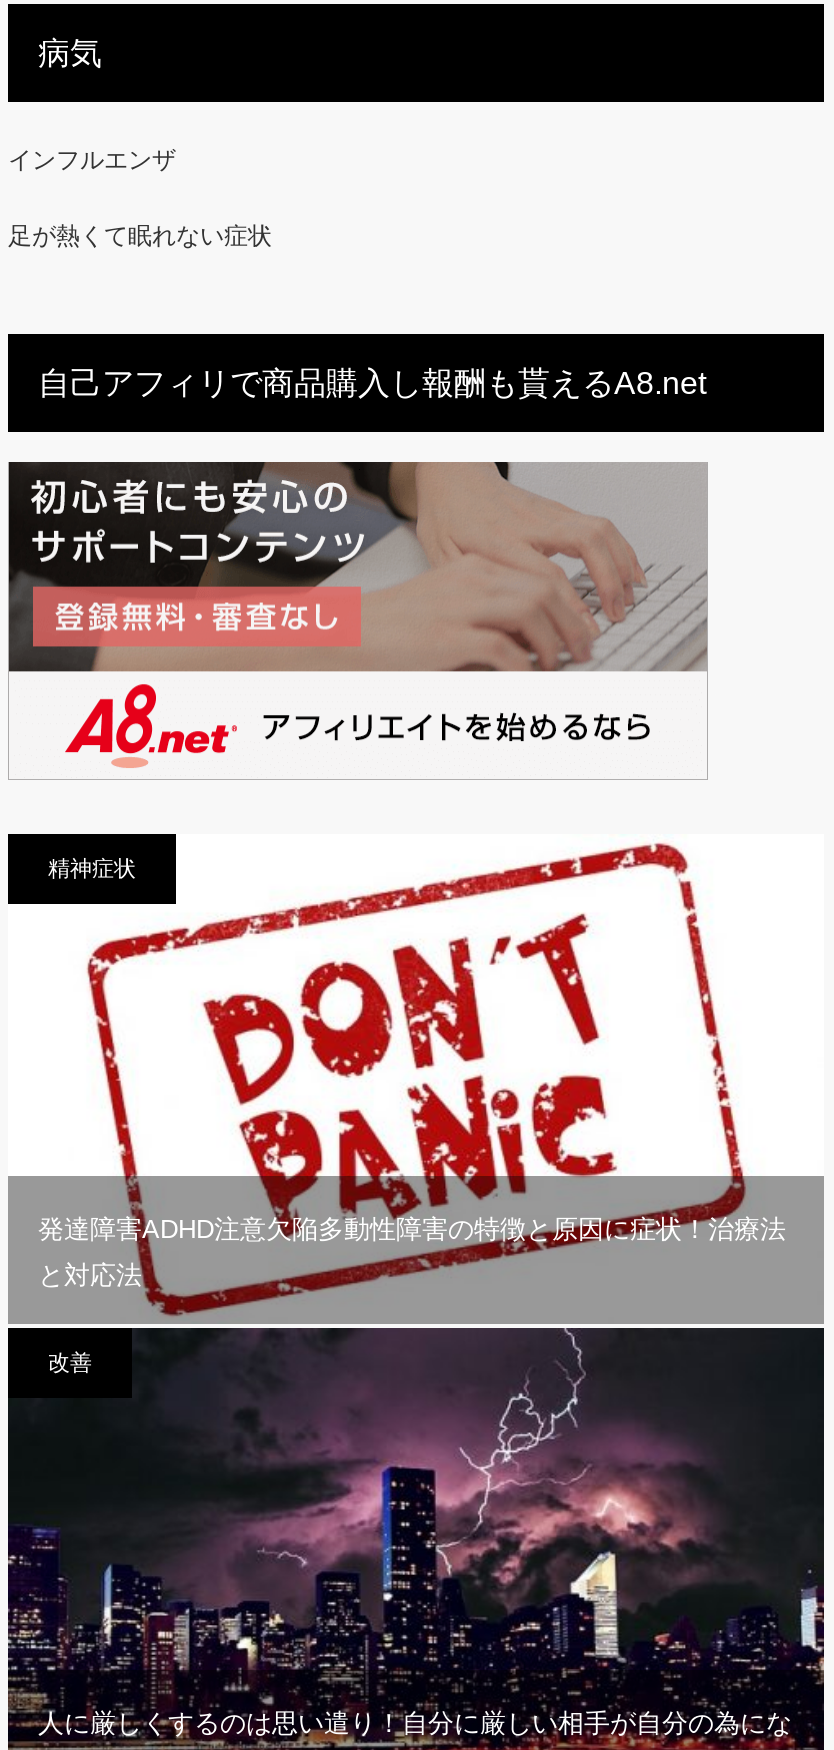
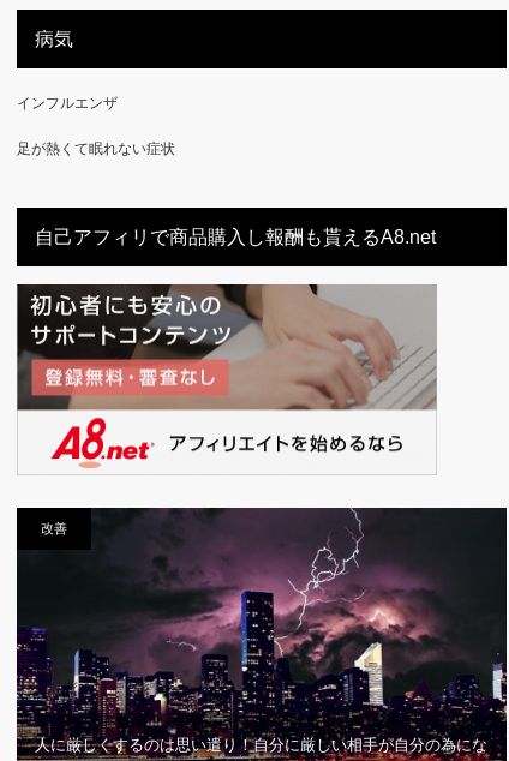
- [image]
- 精神症状

- 発達障害ADHD注意欠陥多動性障害の特徴と原因に症状！治療法
- と対応法
